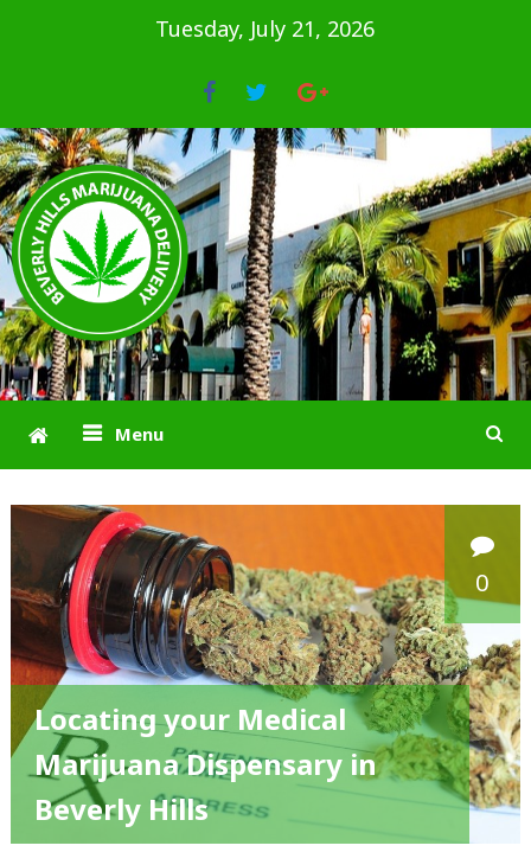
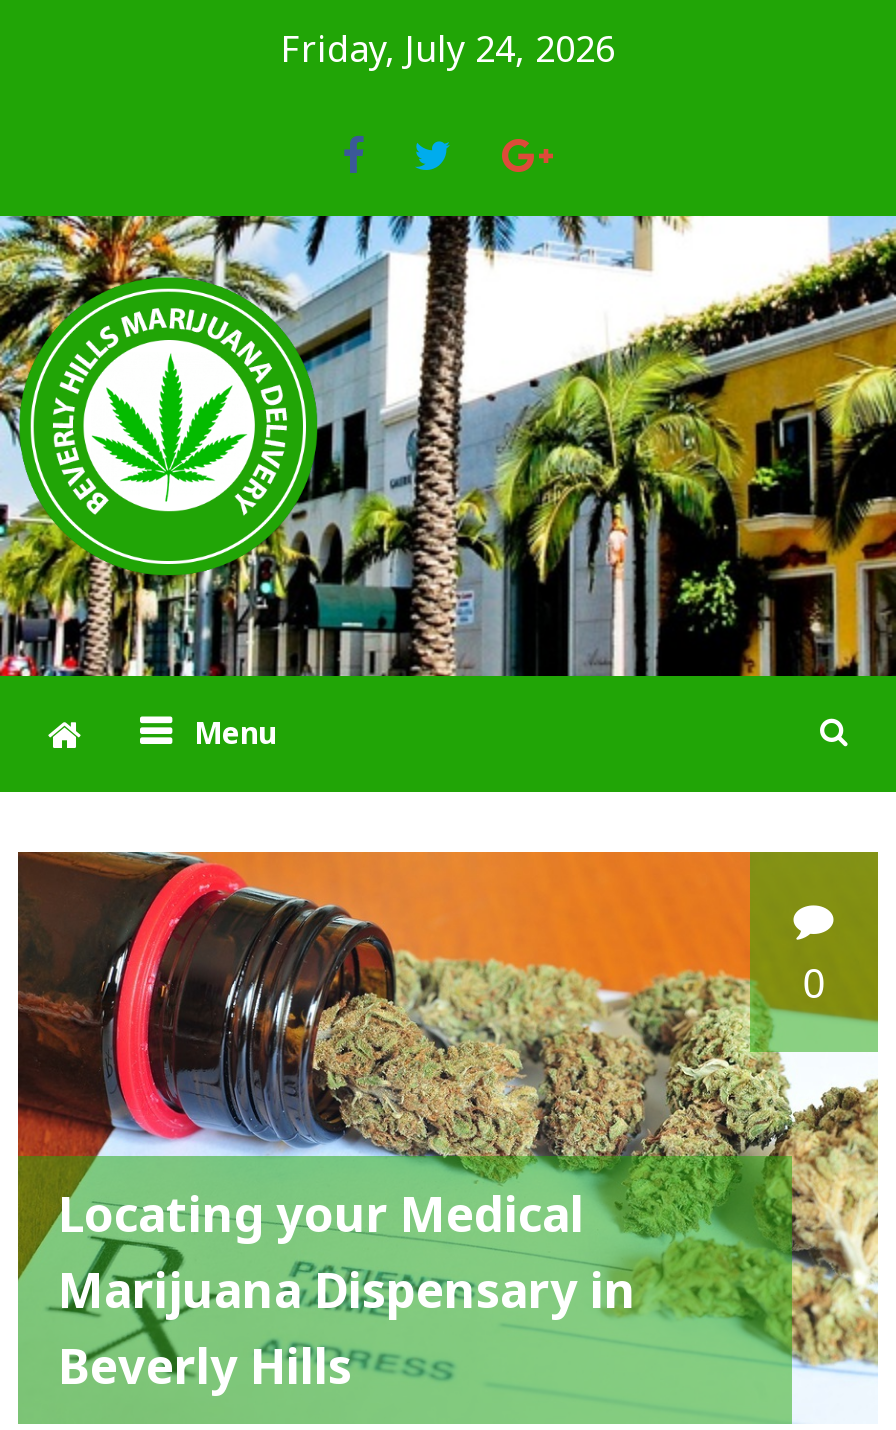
- Tuesday, July 21, 2026
+ Friday, July 24, 2026
